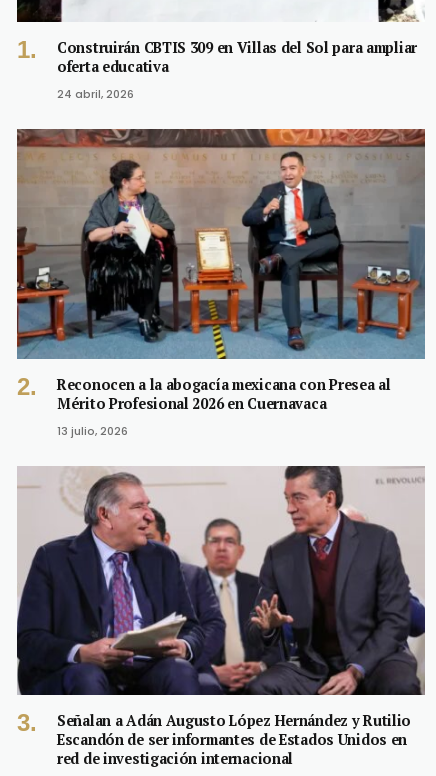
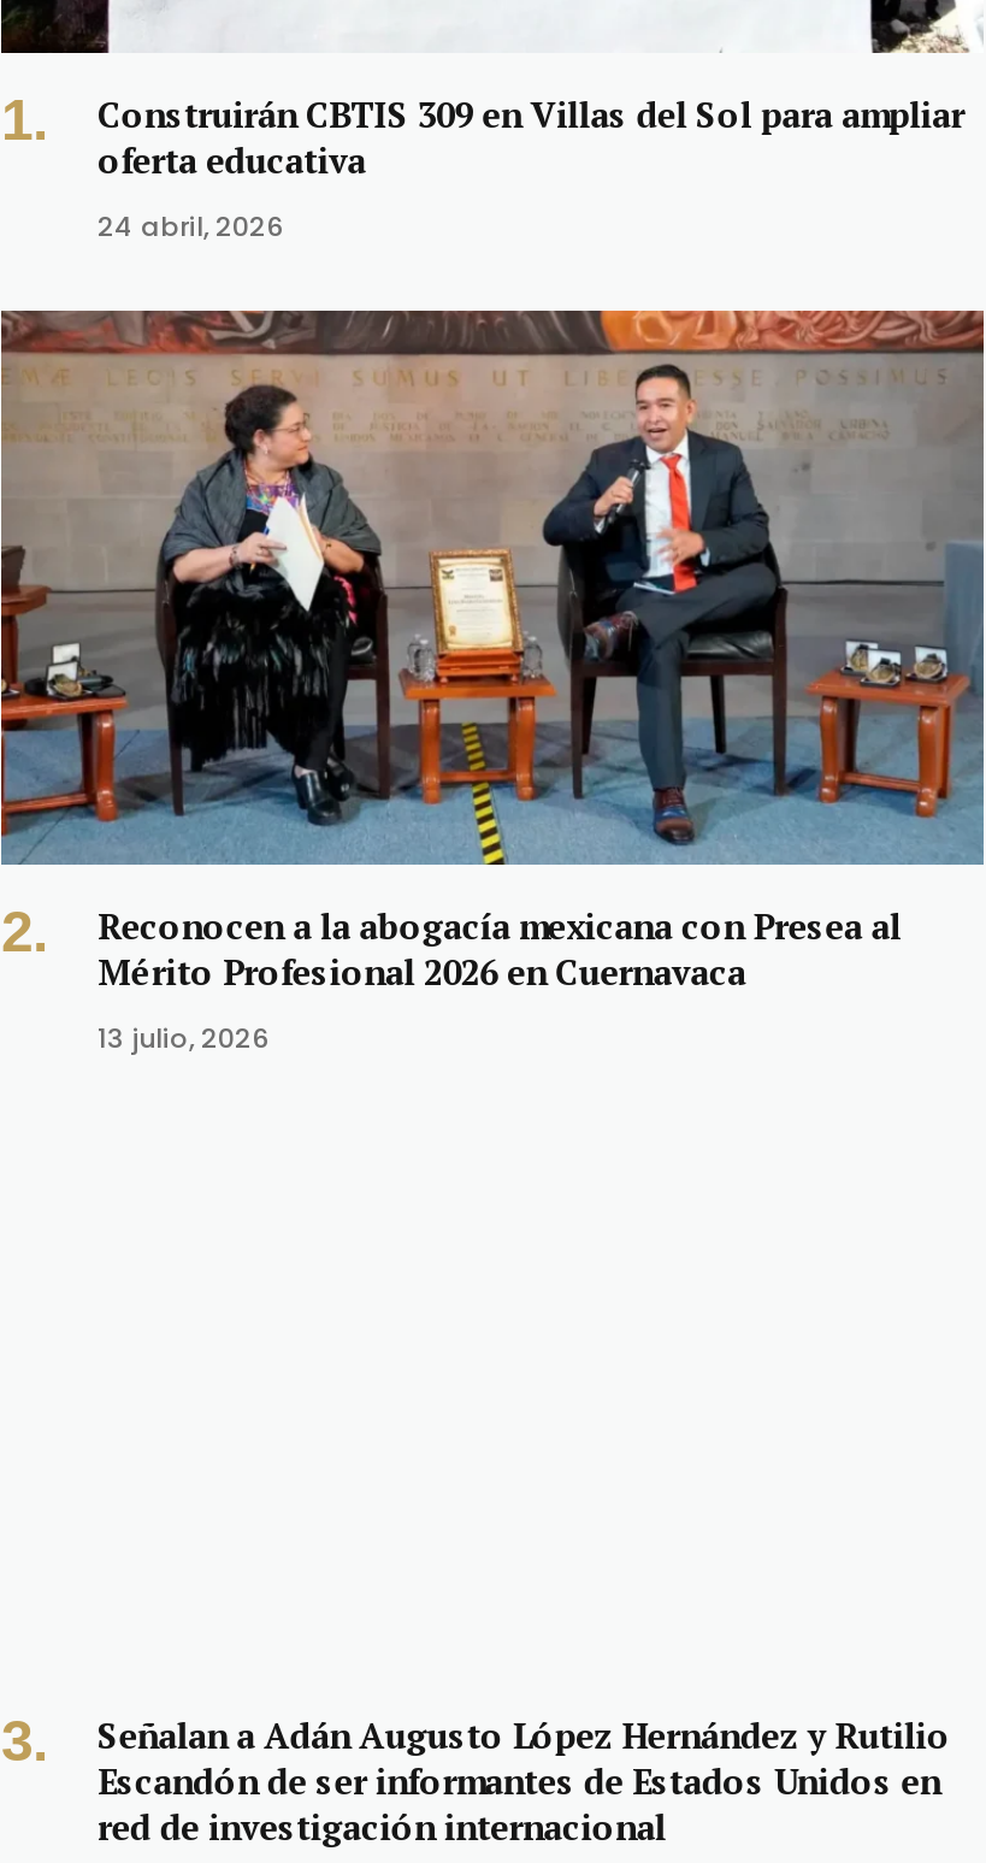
- [image]
